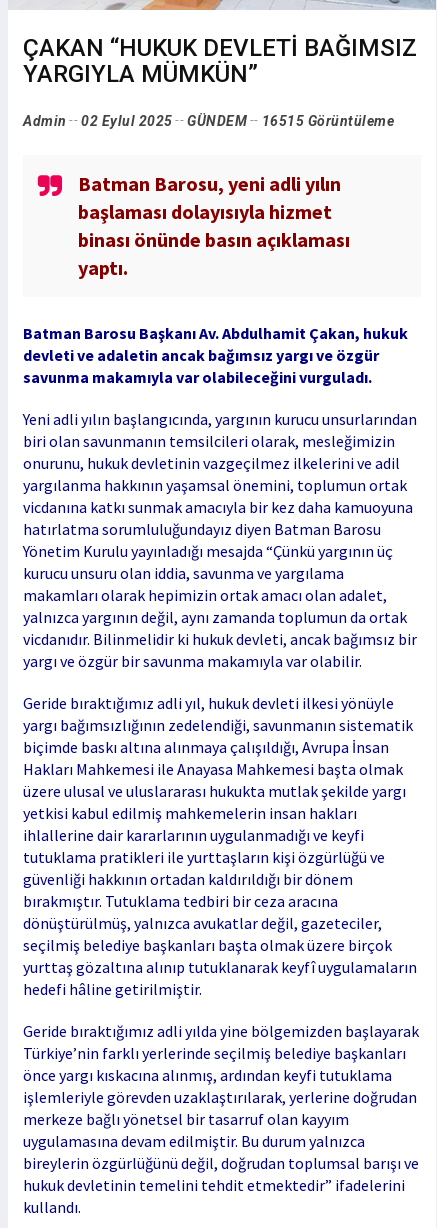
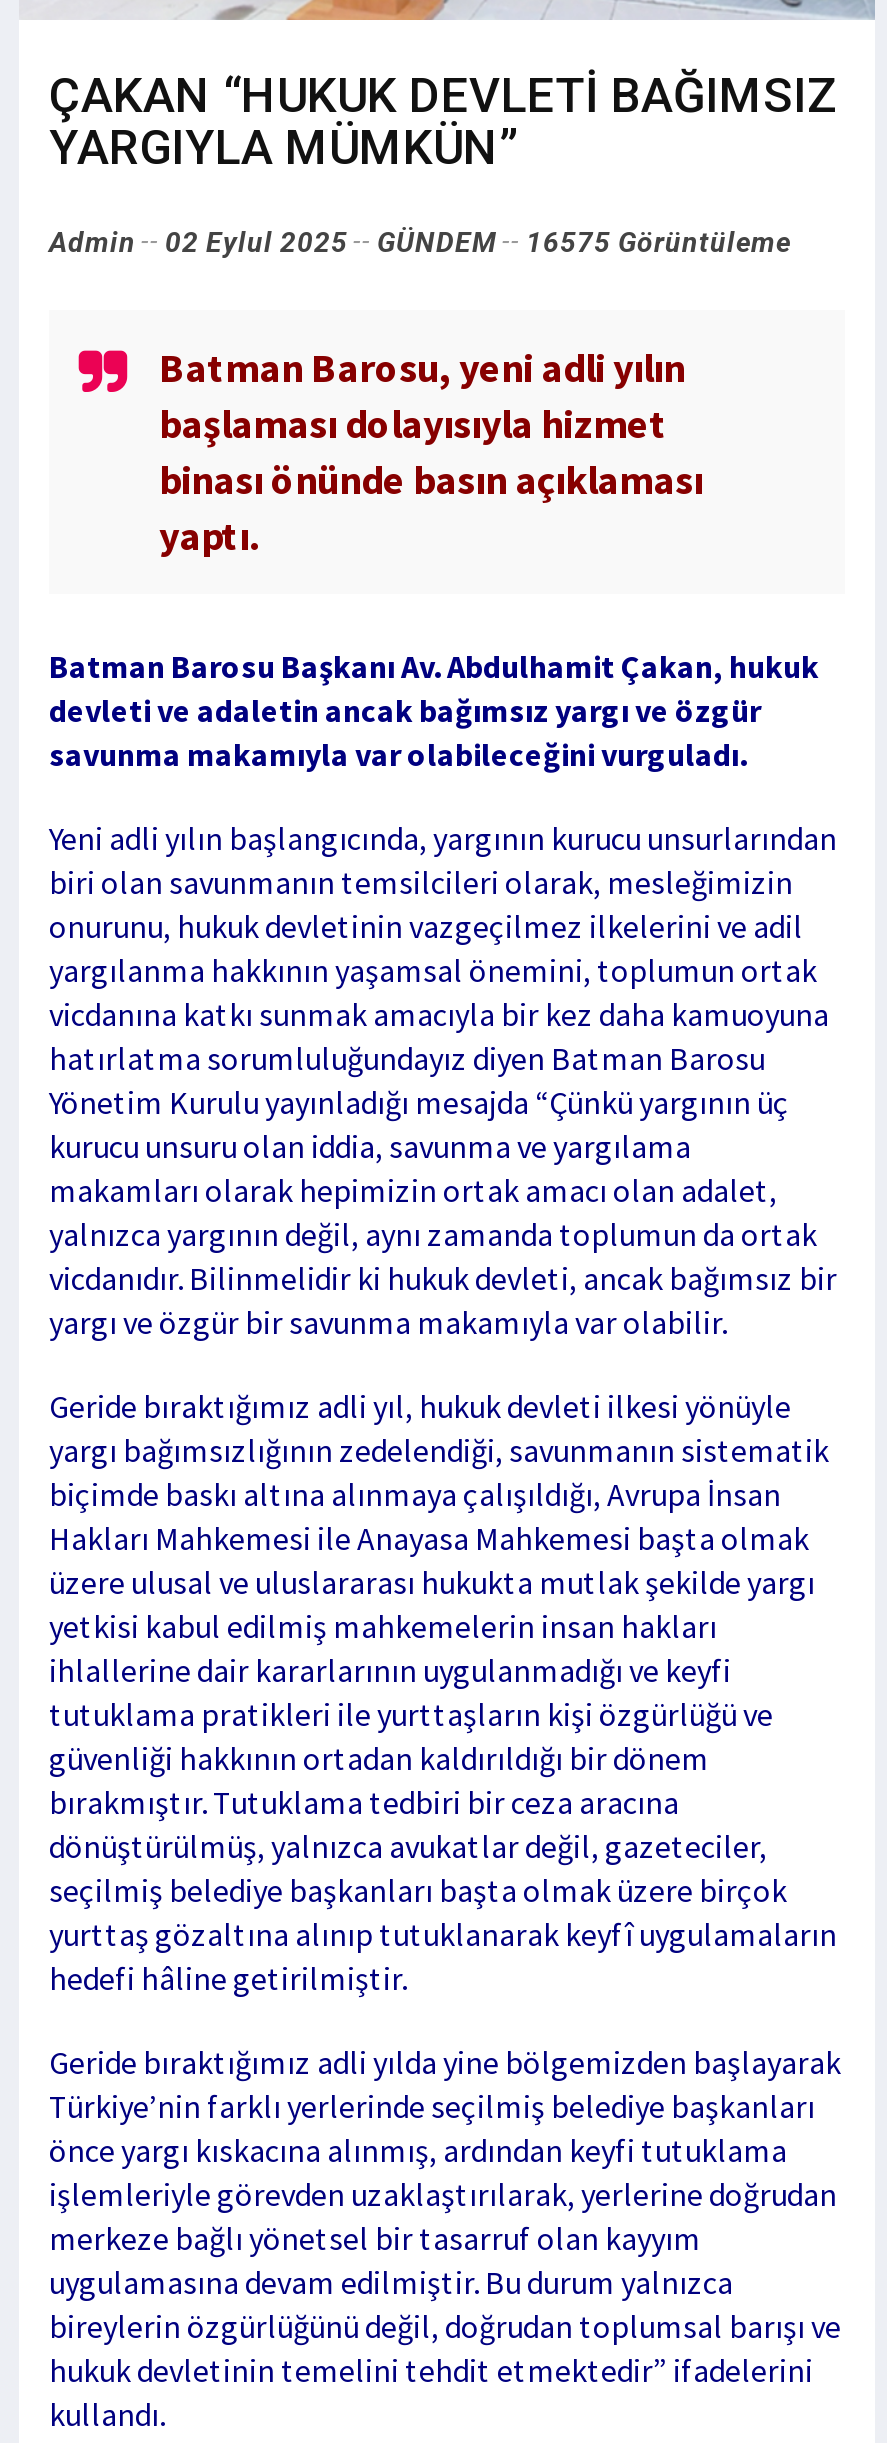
- Admin 02 Eylul 2025 GÜNDEM 16515 Görüntüleme
+ Admin 02 Eylul 2025 GÜNDEM 16575 Görüntüleme
